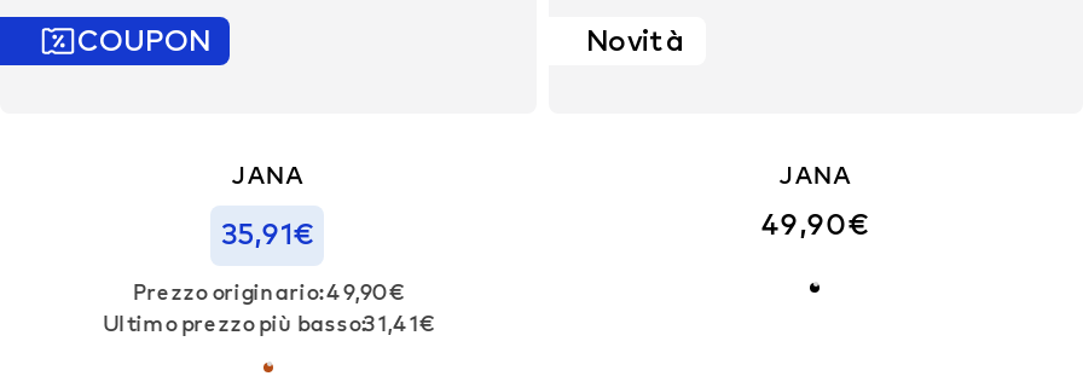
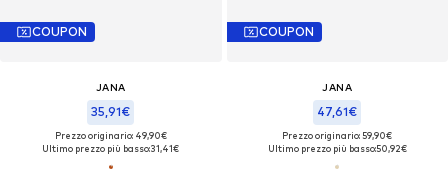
- Novità
+ COUPON

- 49,90€
+ 47,61€
+ Prezzo originario: 59,90€
+ Ultimo prezzo più basso:50,92€
